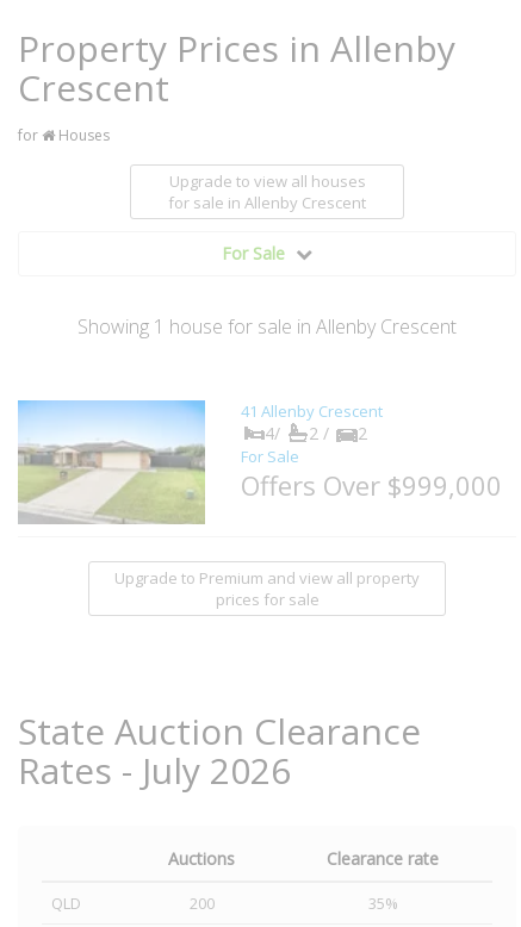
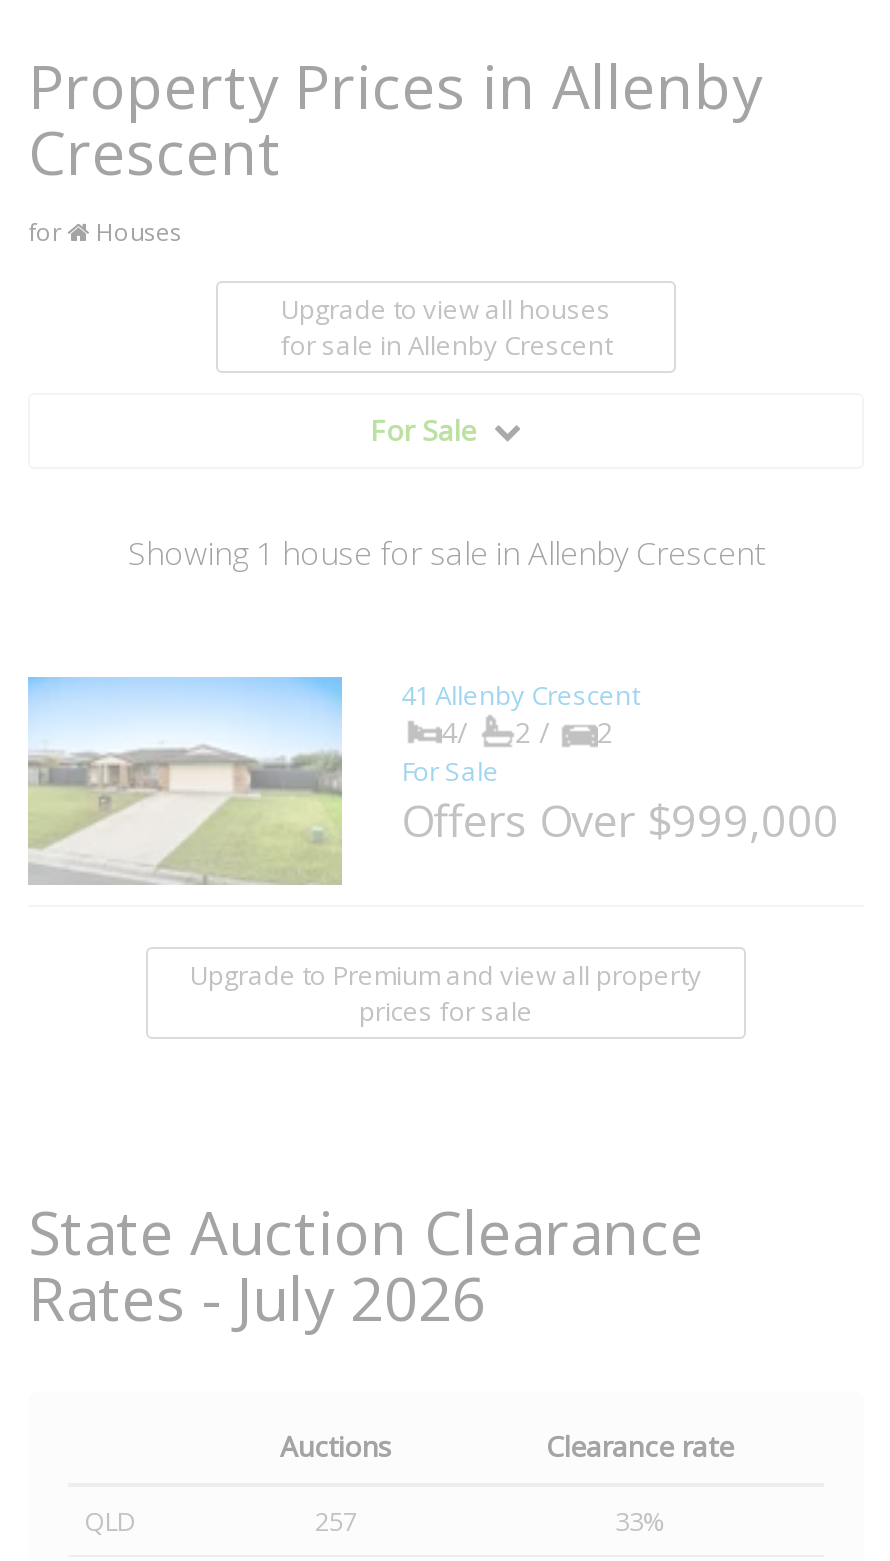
- 200
+ 257

- 35%
+ 33%
